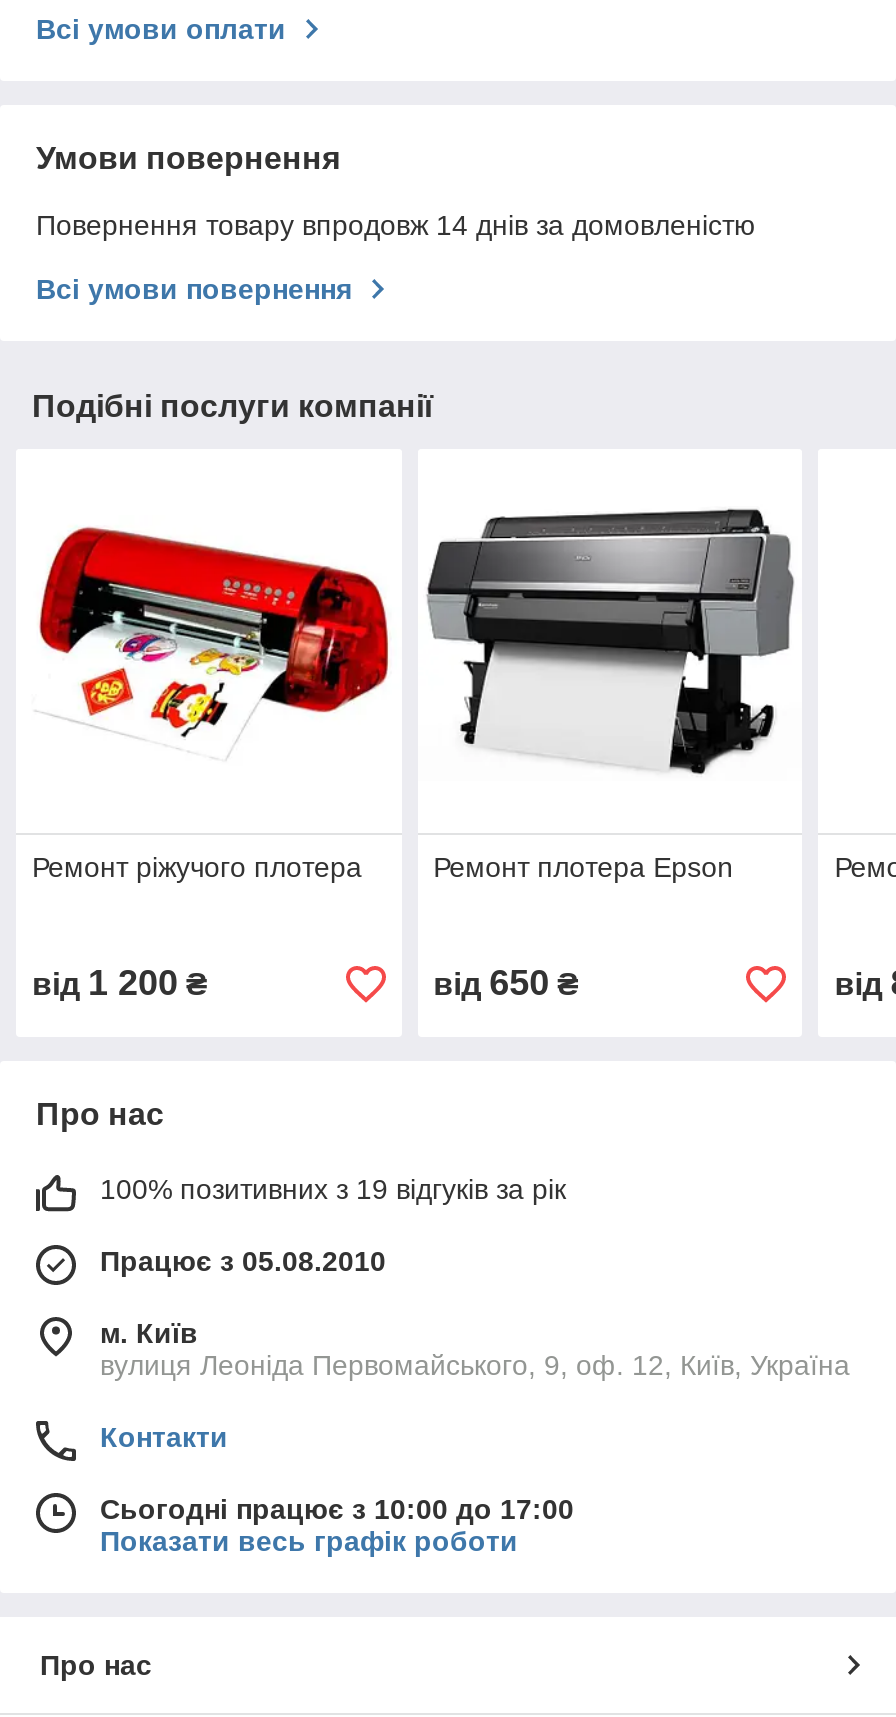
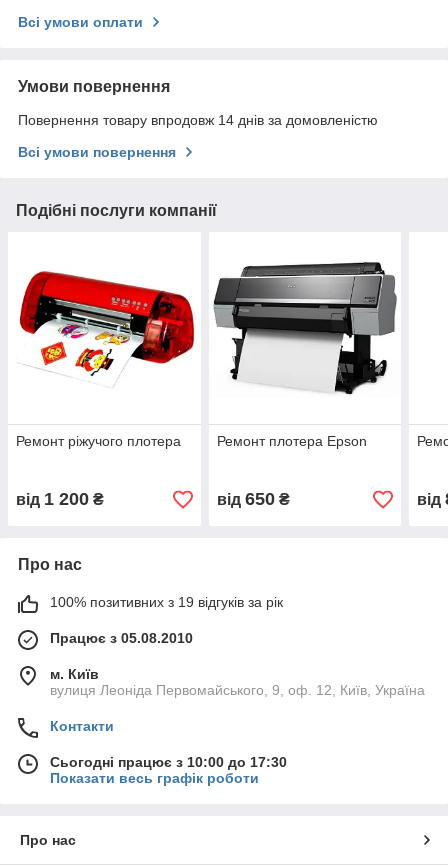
- Сьогодні працює з 10:00 до 17:00
+ Сьогодні працює з 10:00 до 17:30
